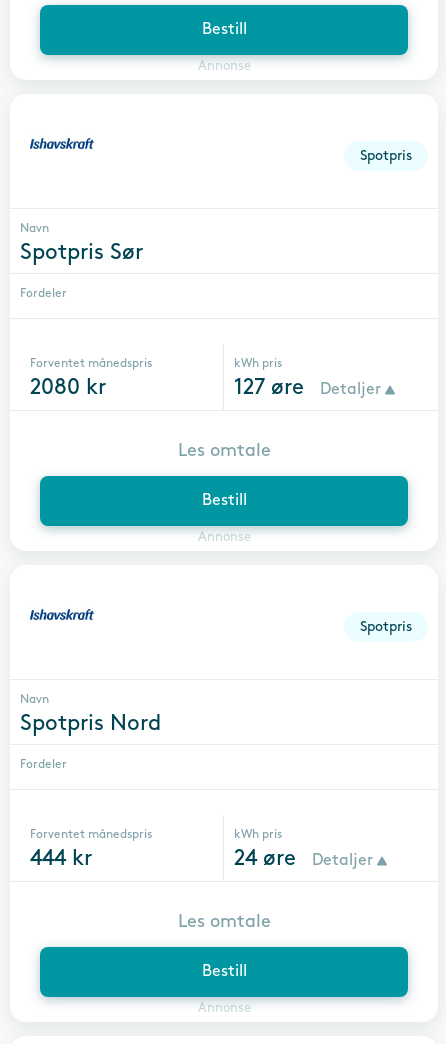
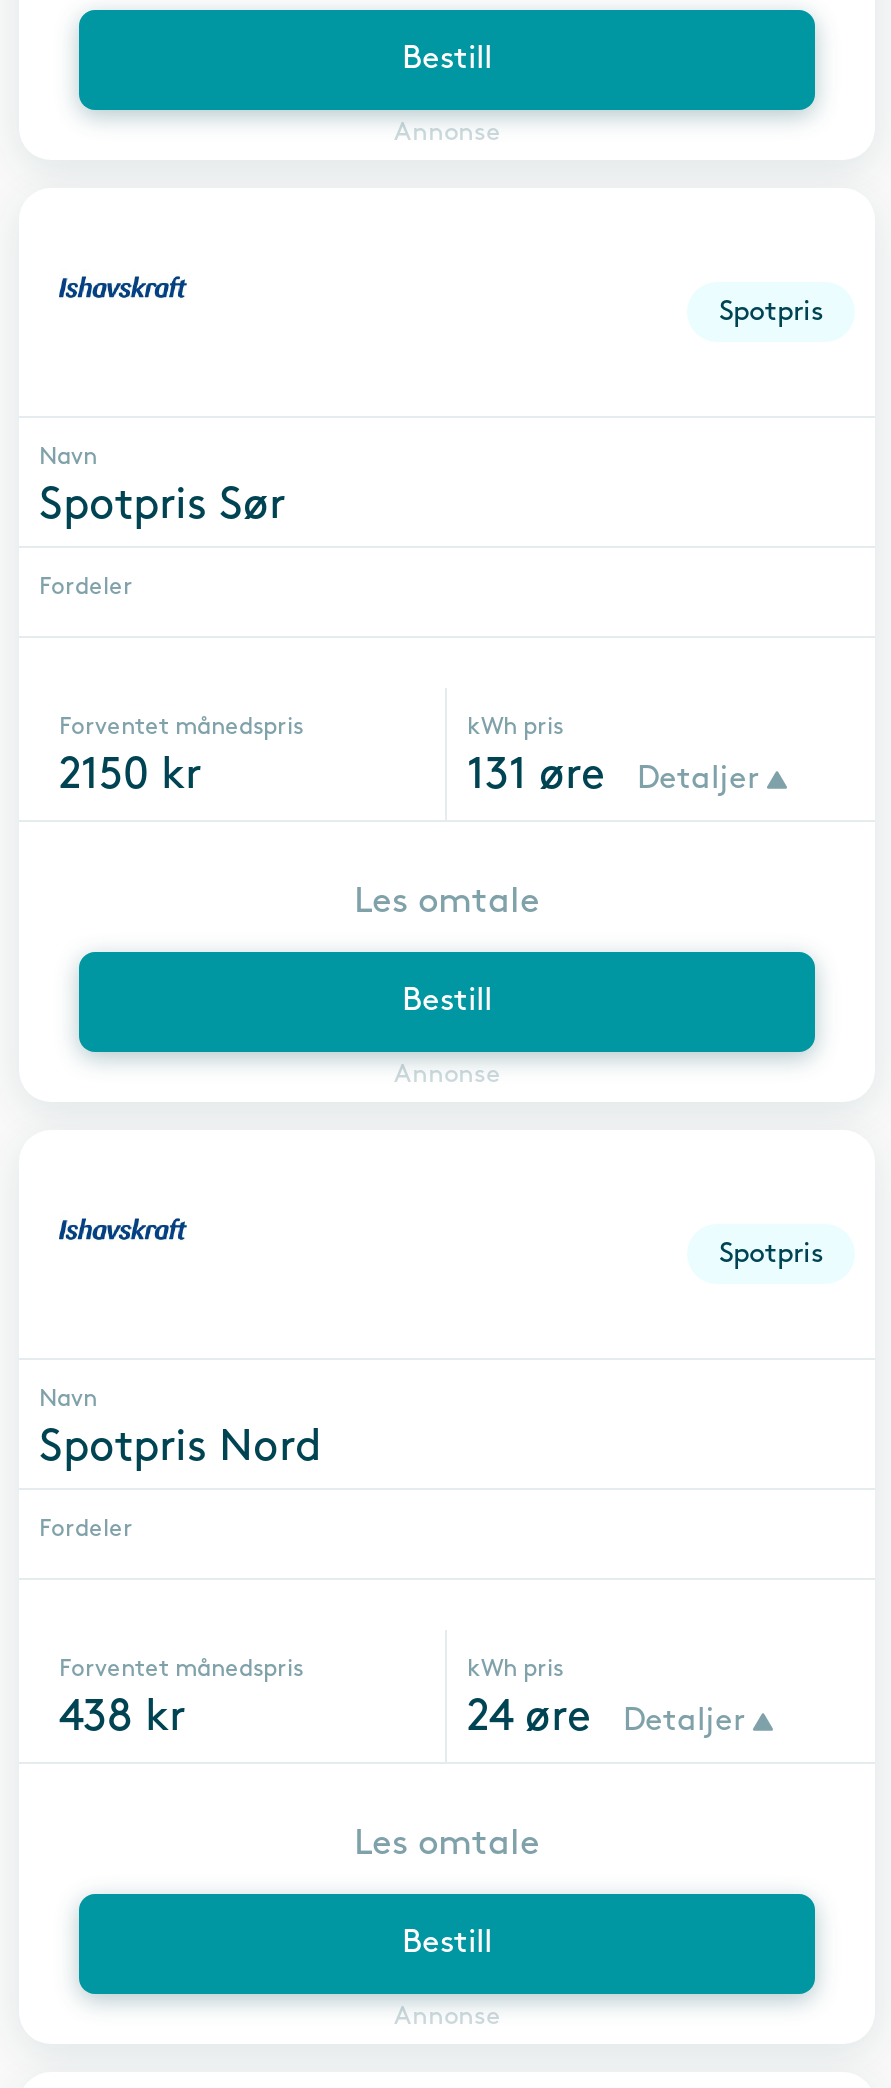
- 2080 kr
+ 2150 kr

- 127 øre Detaljer
+ 131 øre Detaljer

- 444 kr
+ 438 kr
